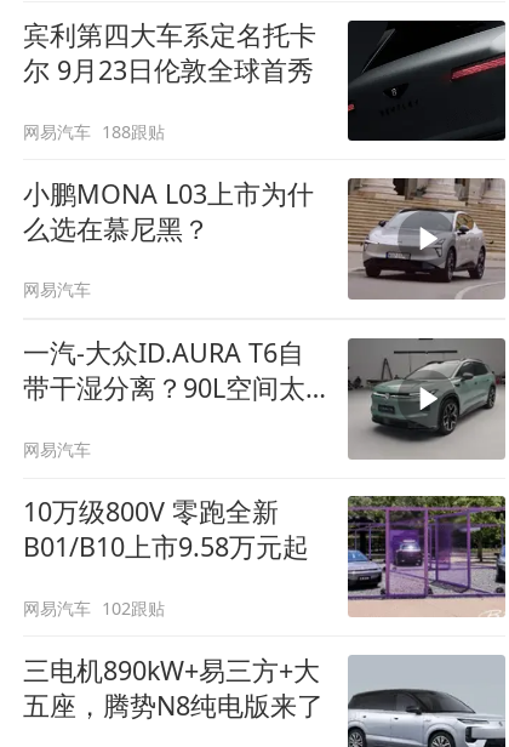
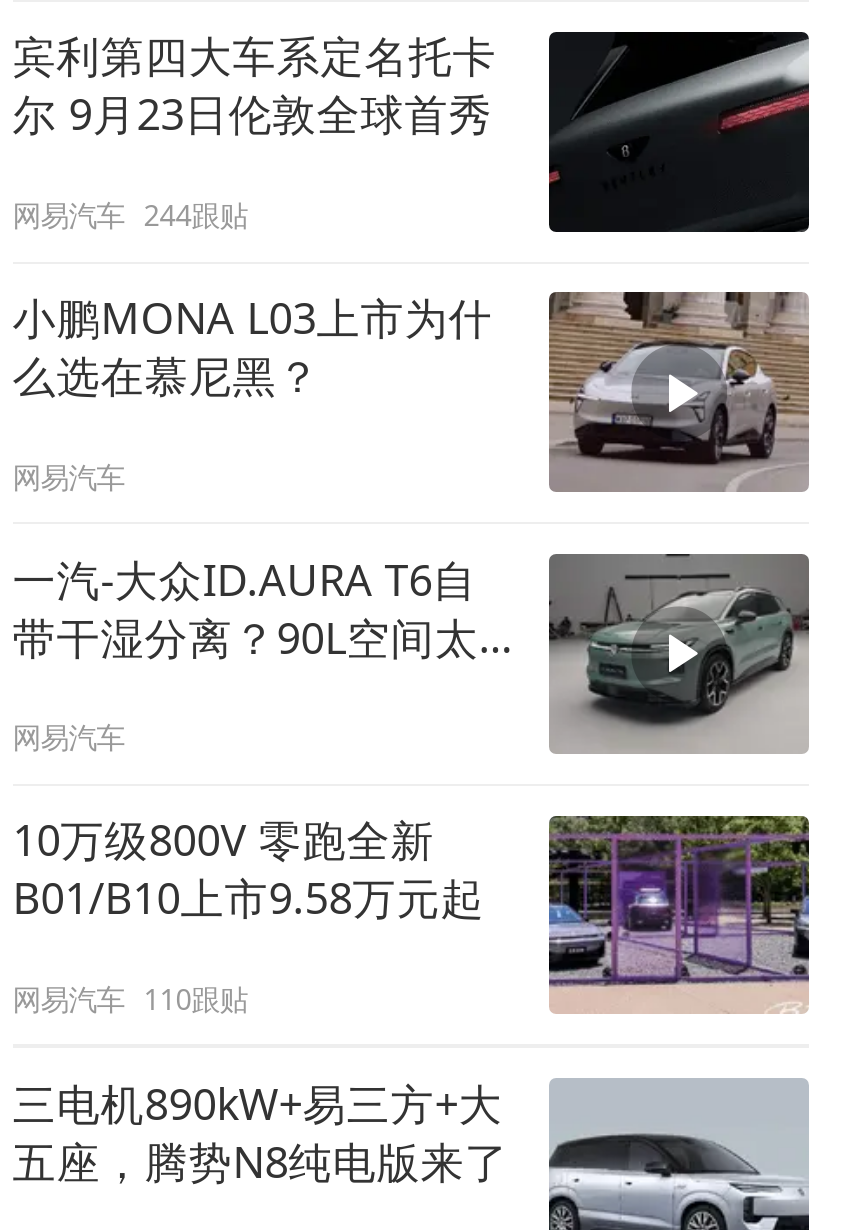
- 网易汽车 188跟贴
+ 网易汽车 244跟贴

- 网易汽车 102跟贴
+ 网易汽车 110跟贴
